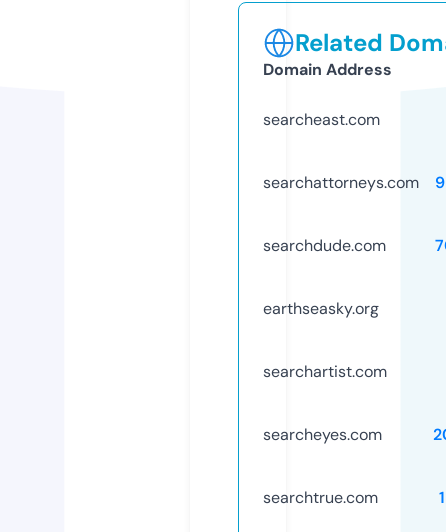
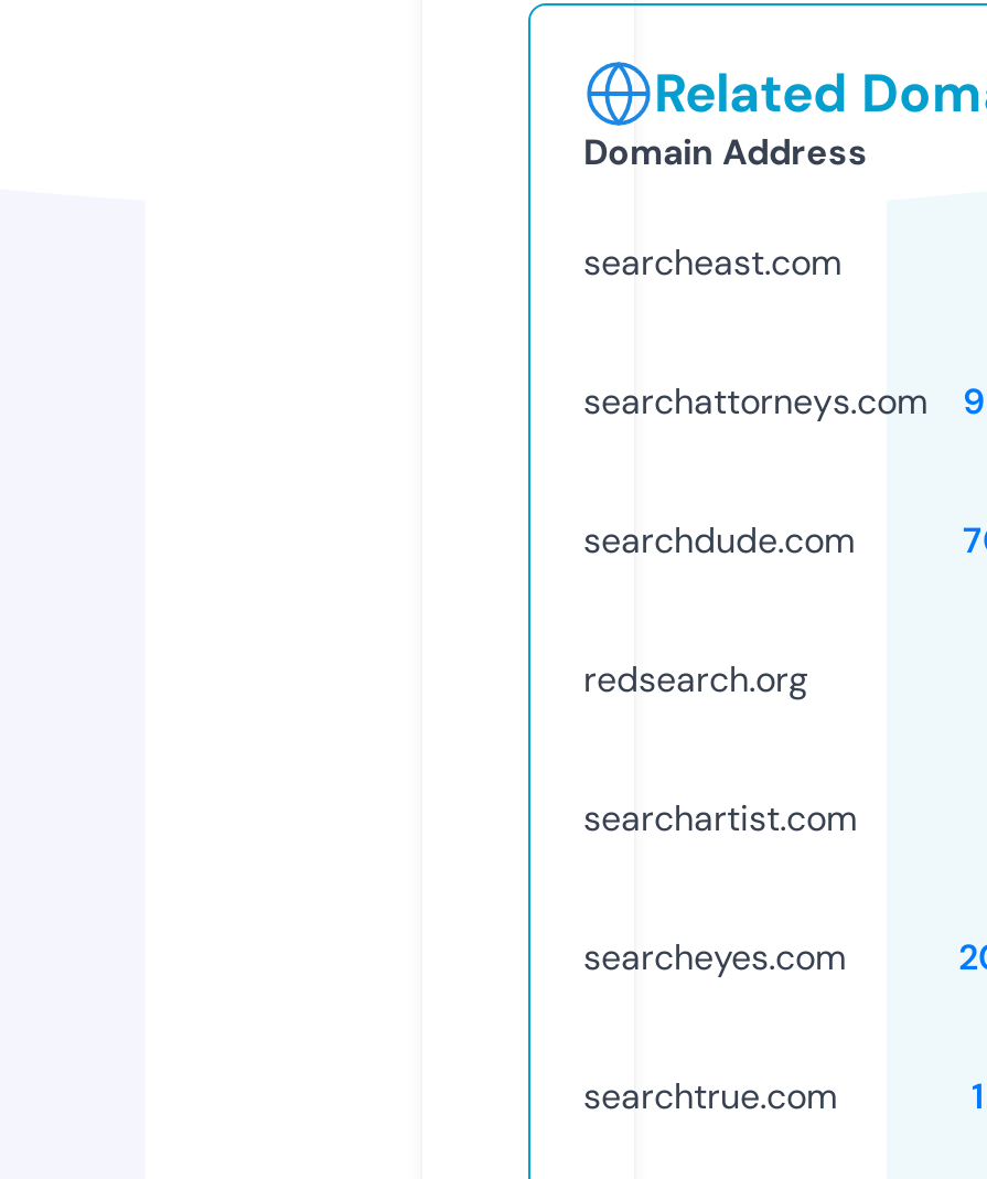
- earthseasky.org
+ redsearch.org
